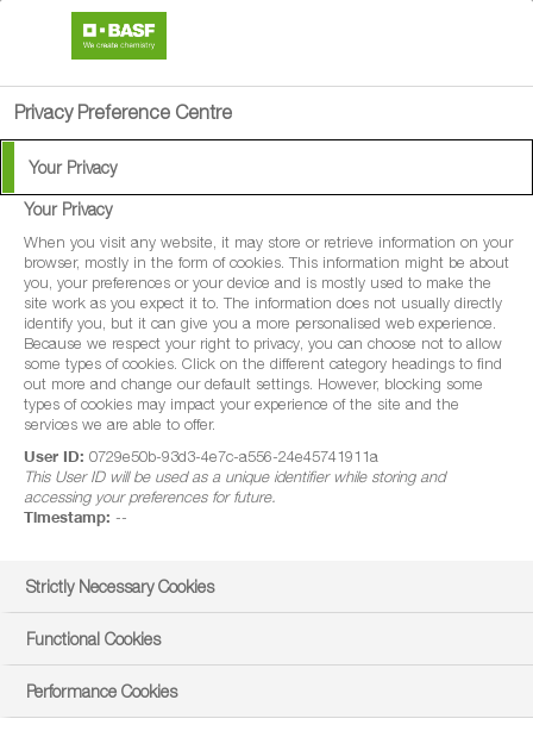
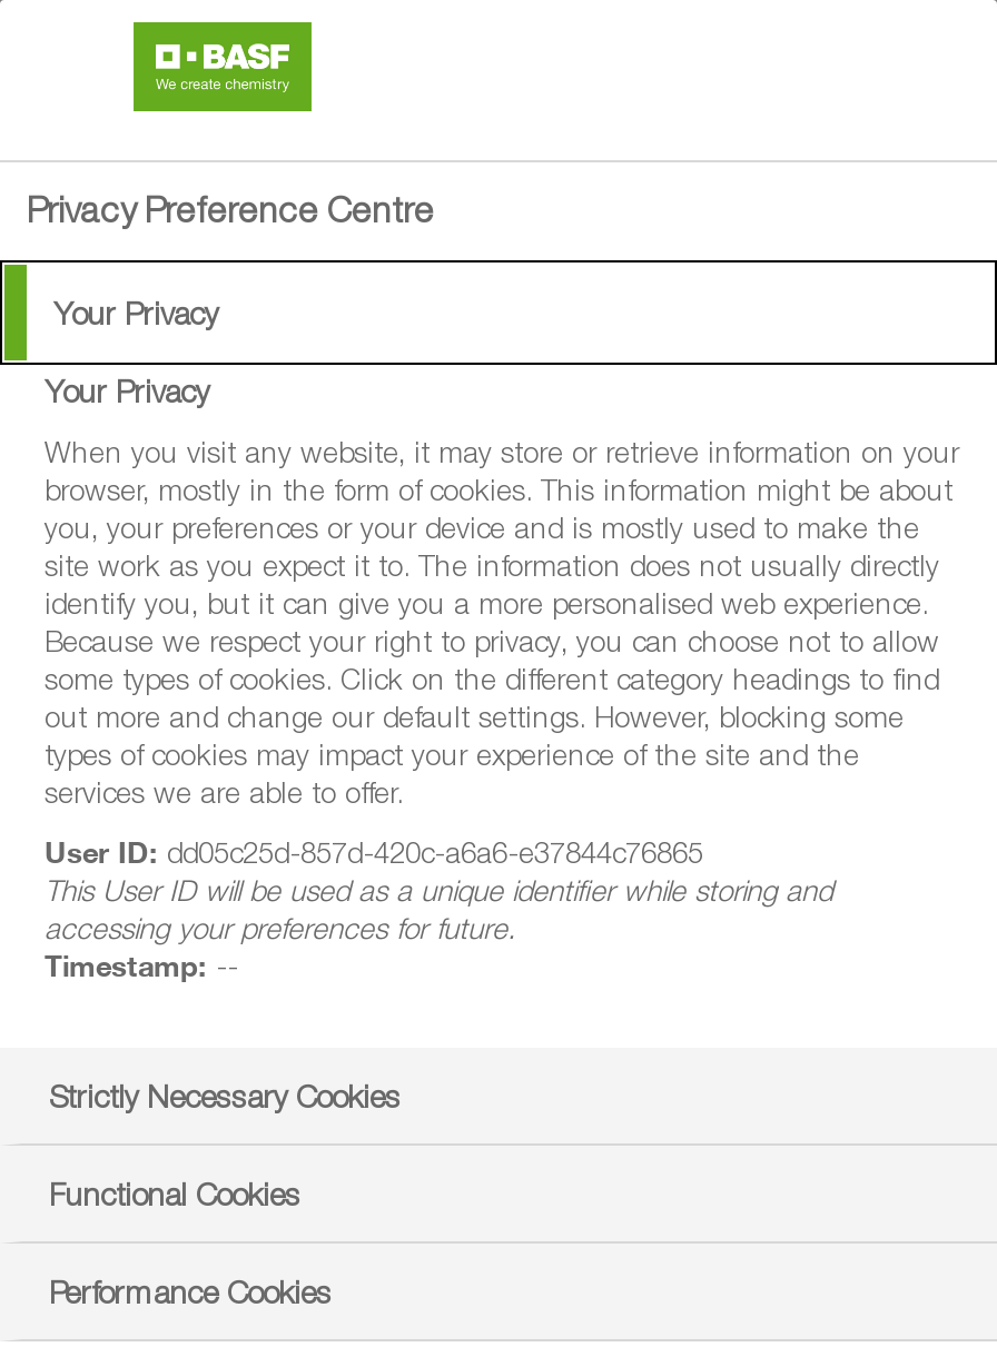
- User ID: 0729e50b-93d3-4e7c-a556-24e45741911a
+ User ID: dd05c25d-857d-420c-a6a6-e37844c76865
